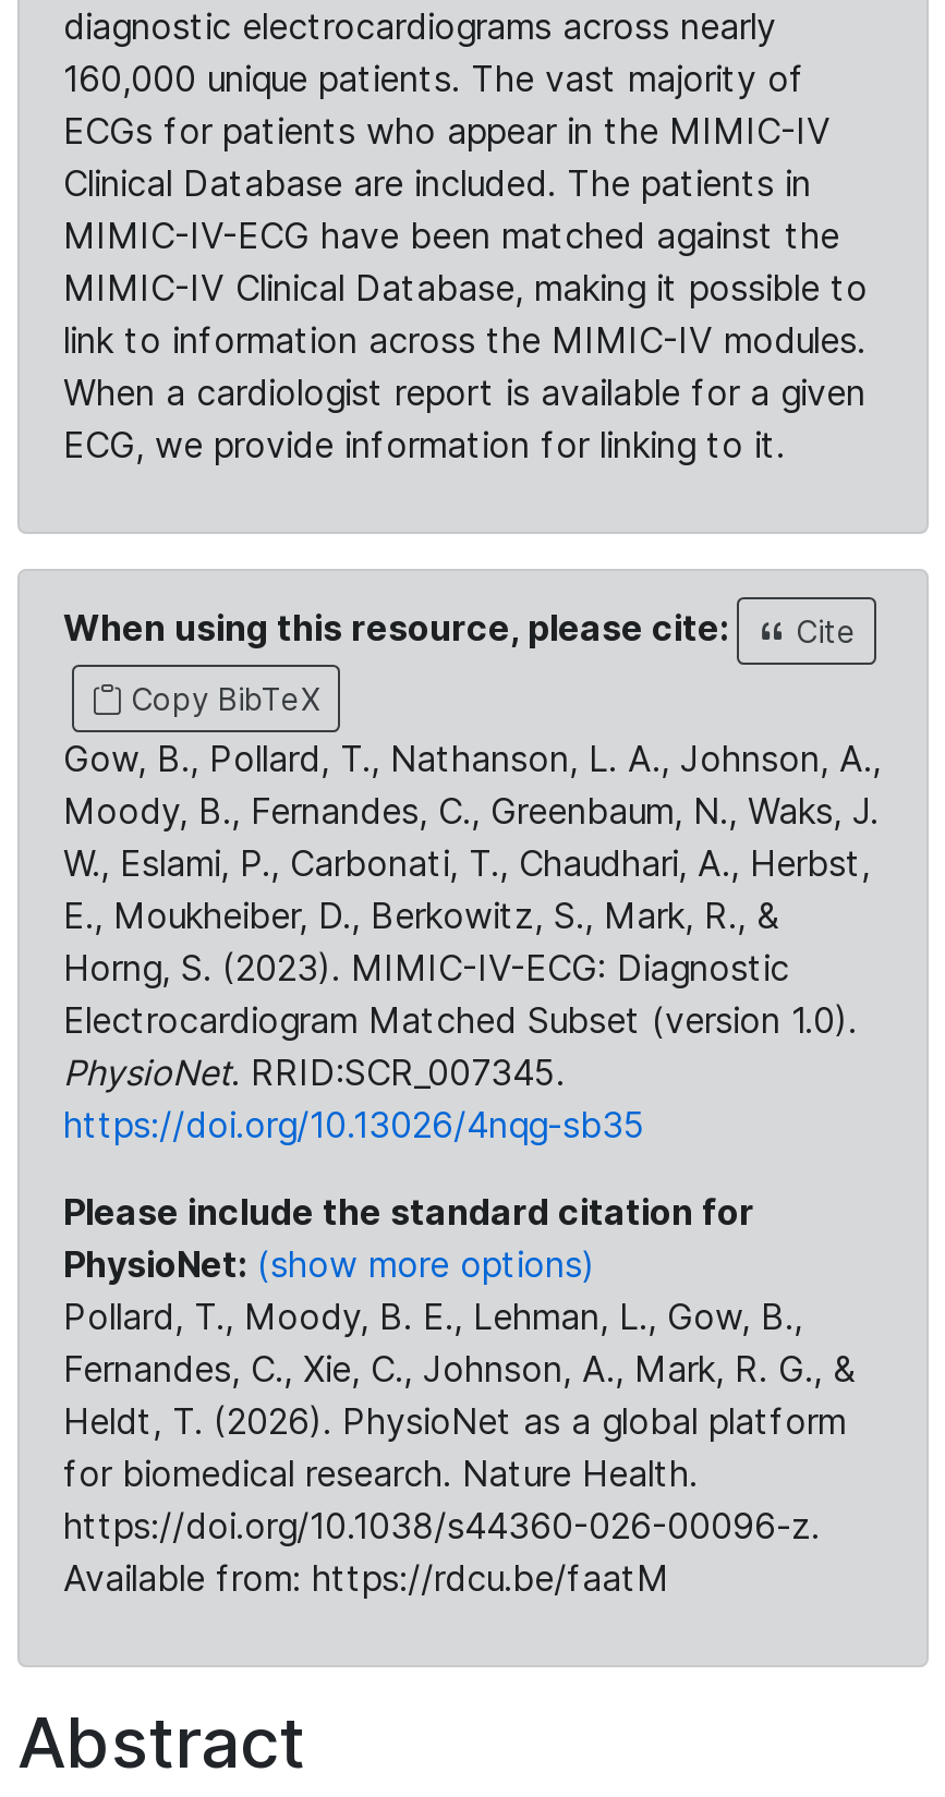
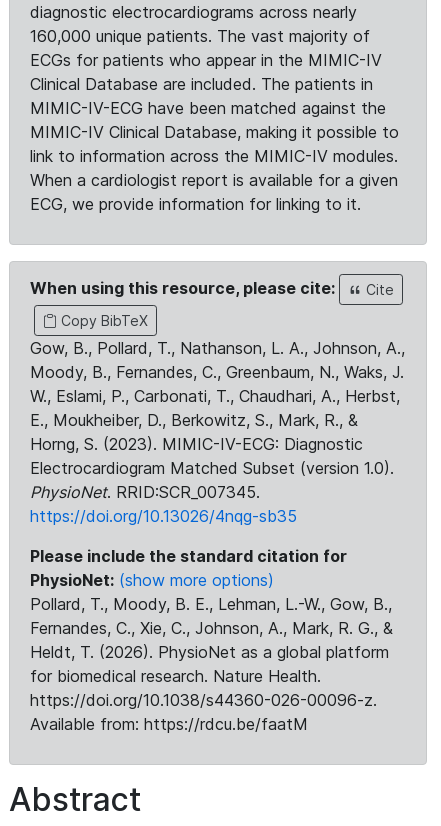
- Pollard, T., Moody, B. E., Lehman, L., Gow, B.,
+ Pollard, T., Moody, B. E., Lehman, L.-W., Gow, B.,
